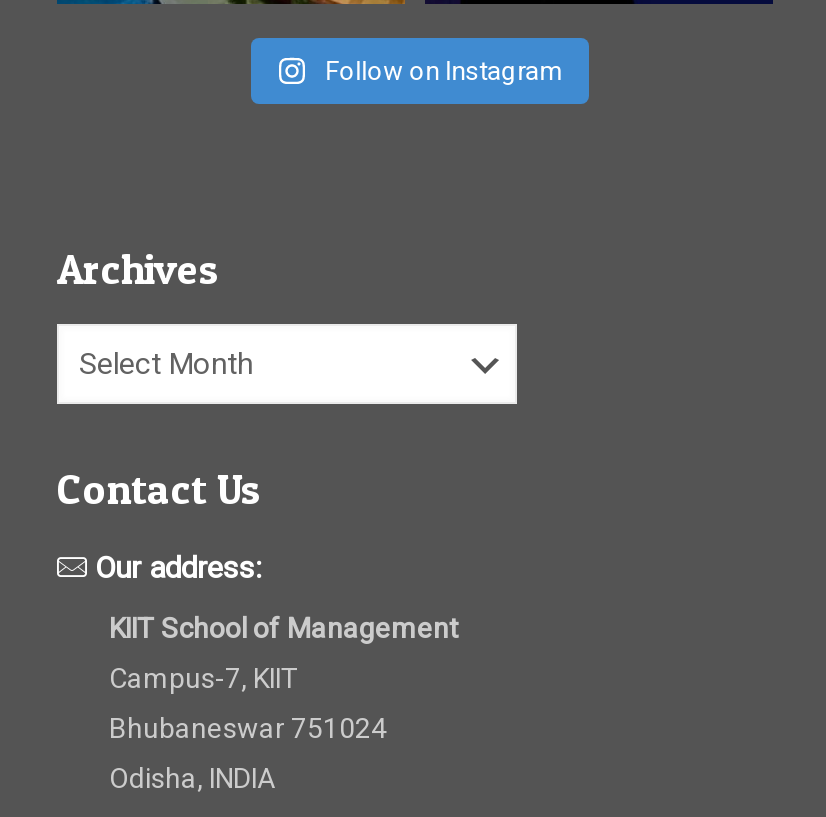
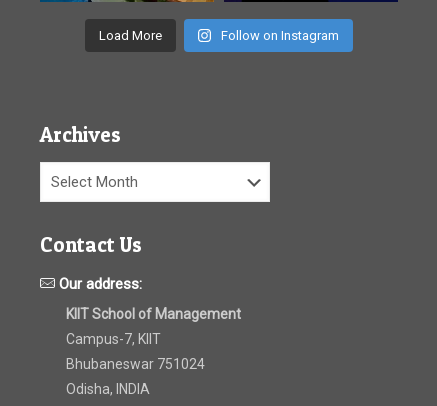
+ Load More
